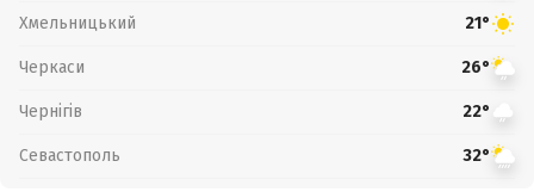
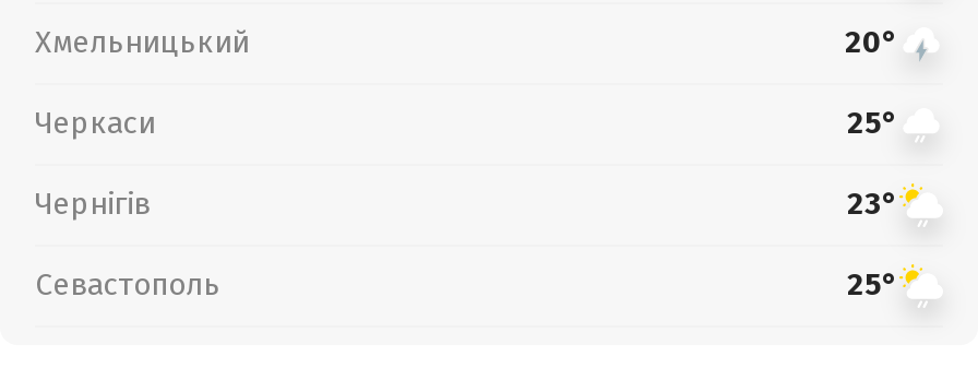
- 21°
+ 20°

- 26°
+ 25°

- 22°
+ 23°

- 32°
+ 25°
